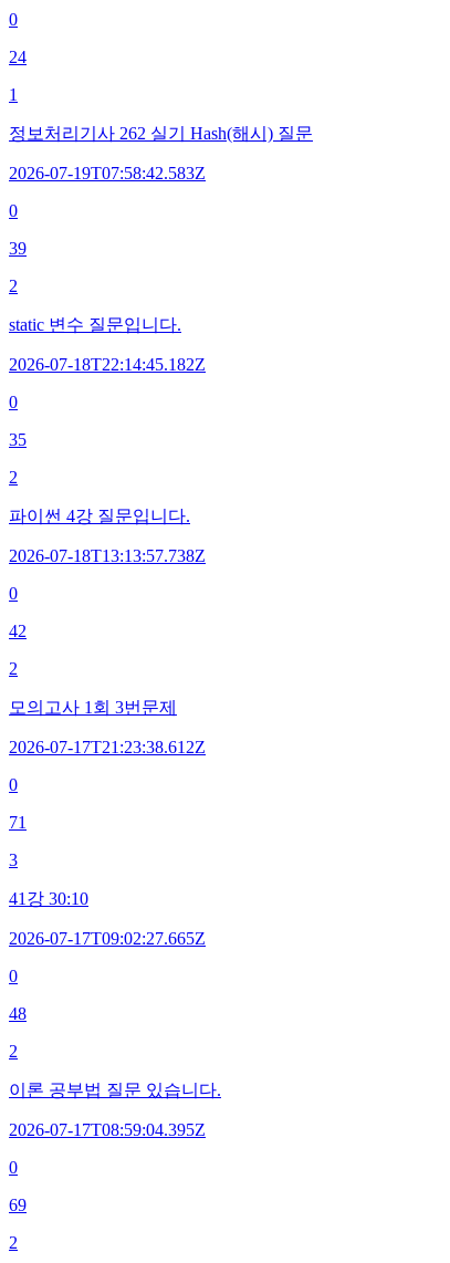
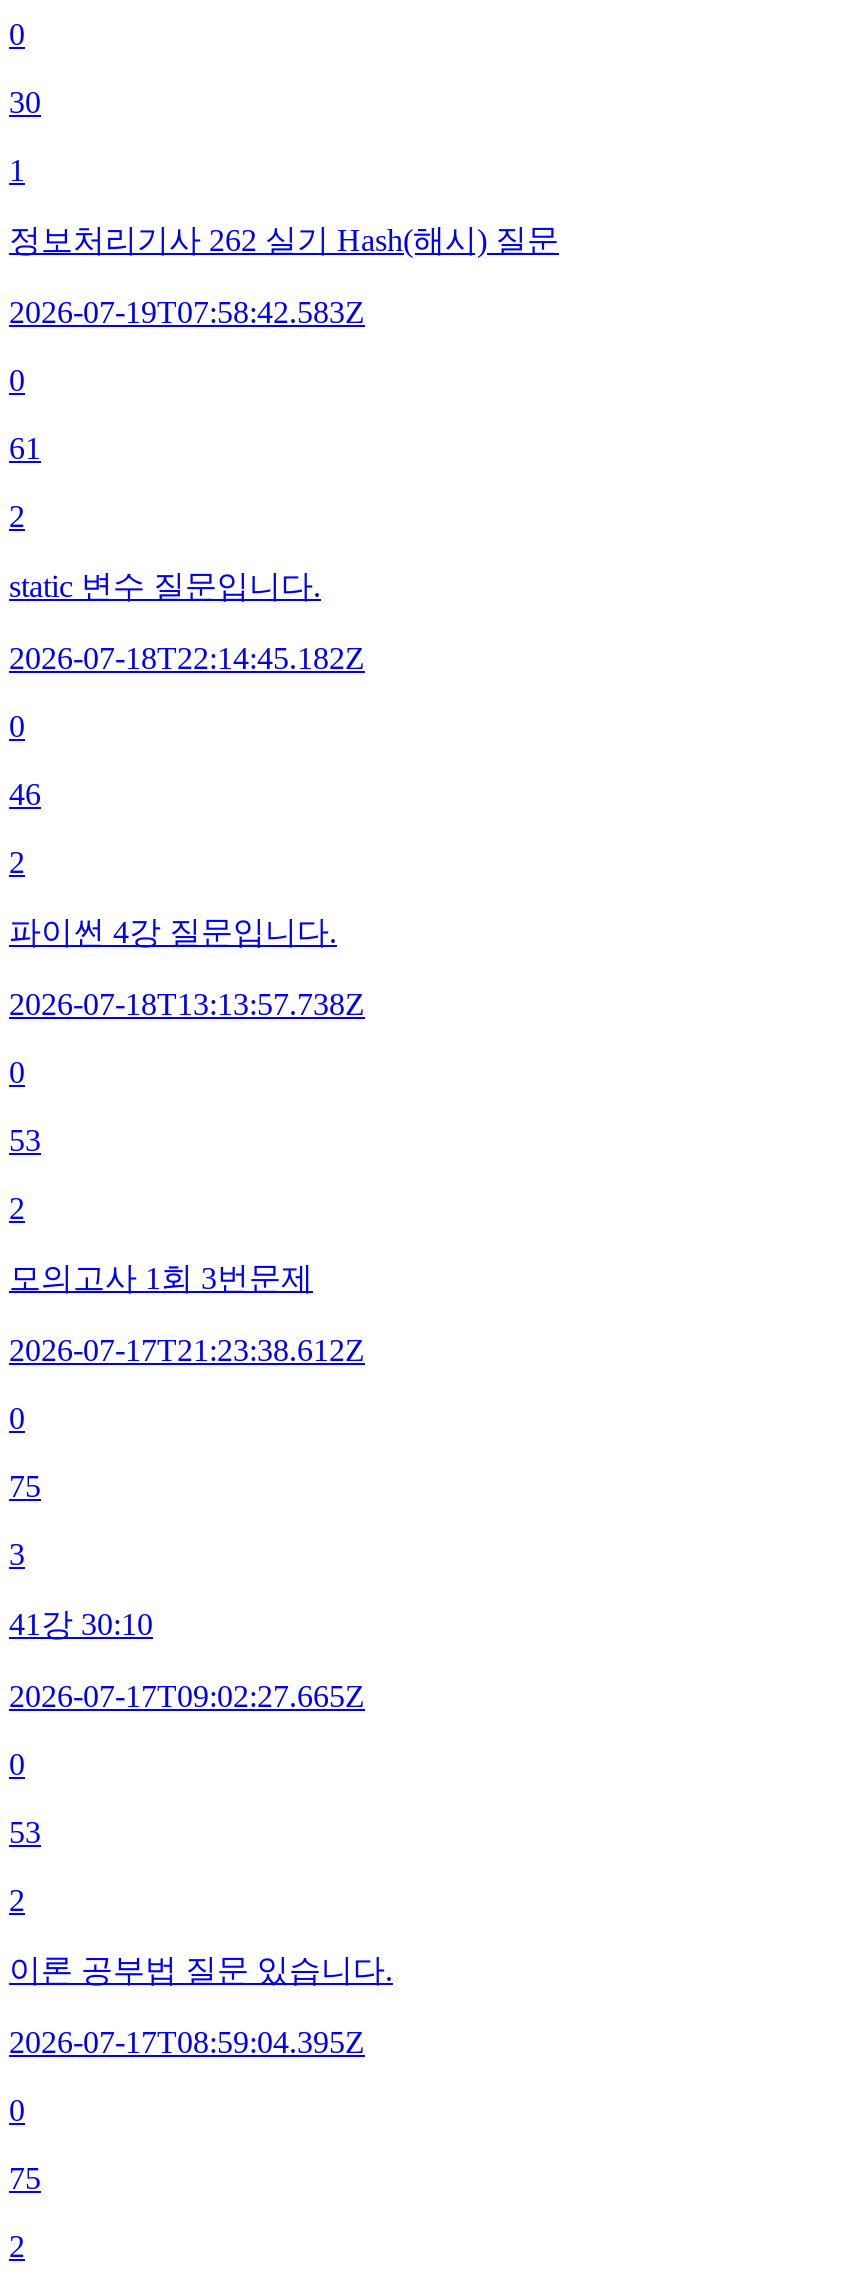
- 24
+ 30

- 39
+ 61

- 35
+ 46

- 42
+ 53

- 71
+ 75

- 48
+ 53

- 69
+ 75
